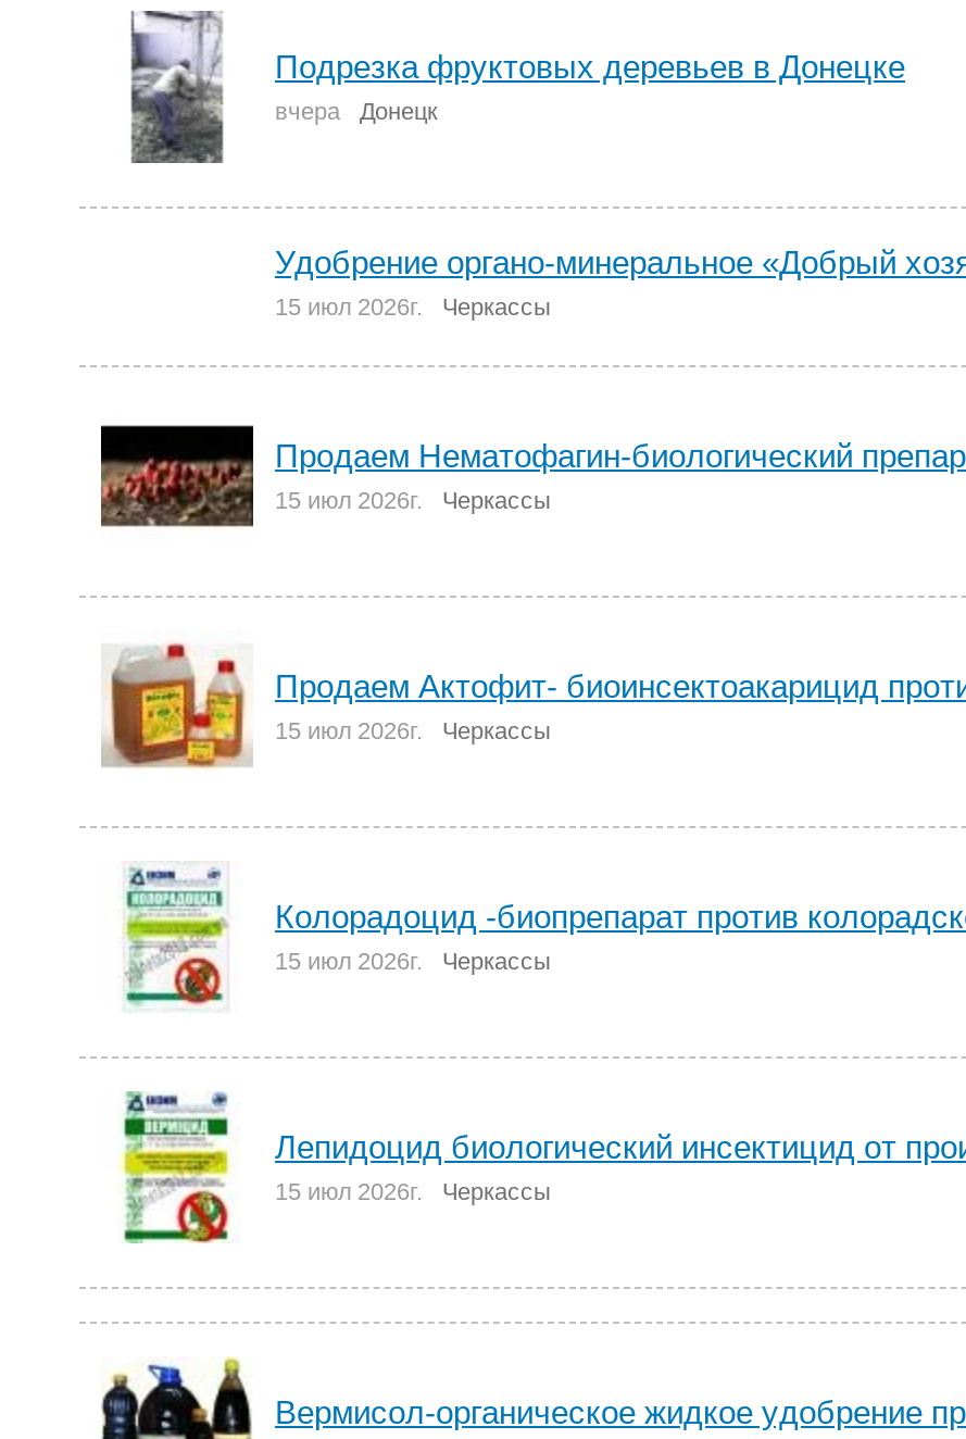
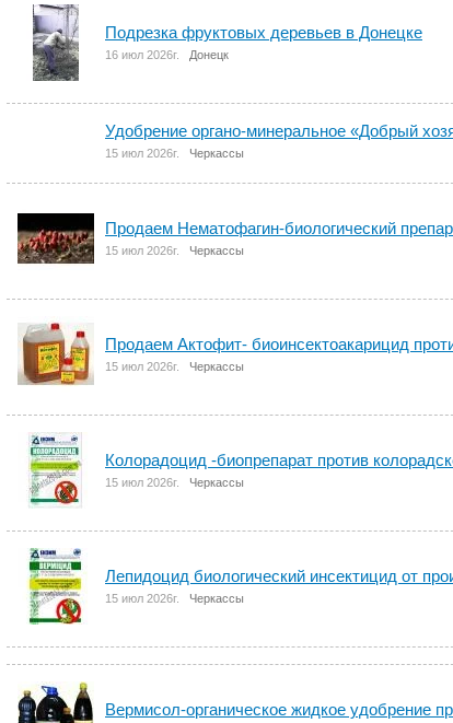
- вчера Донецк
+ 16 июл 2026г. Донецк
